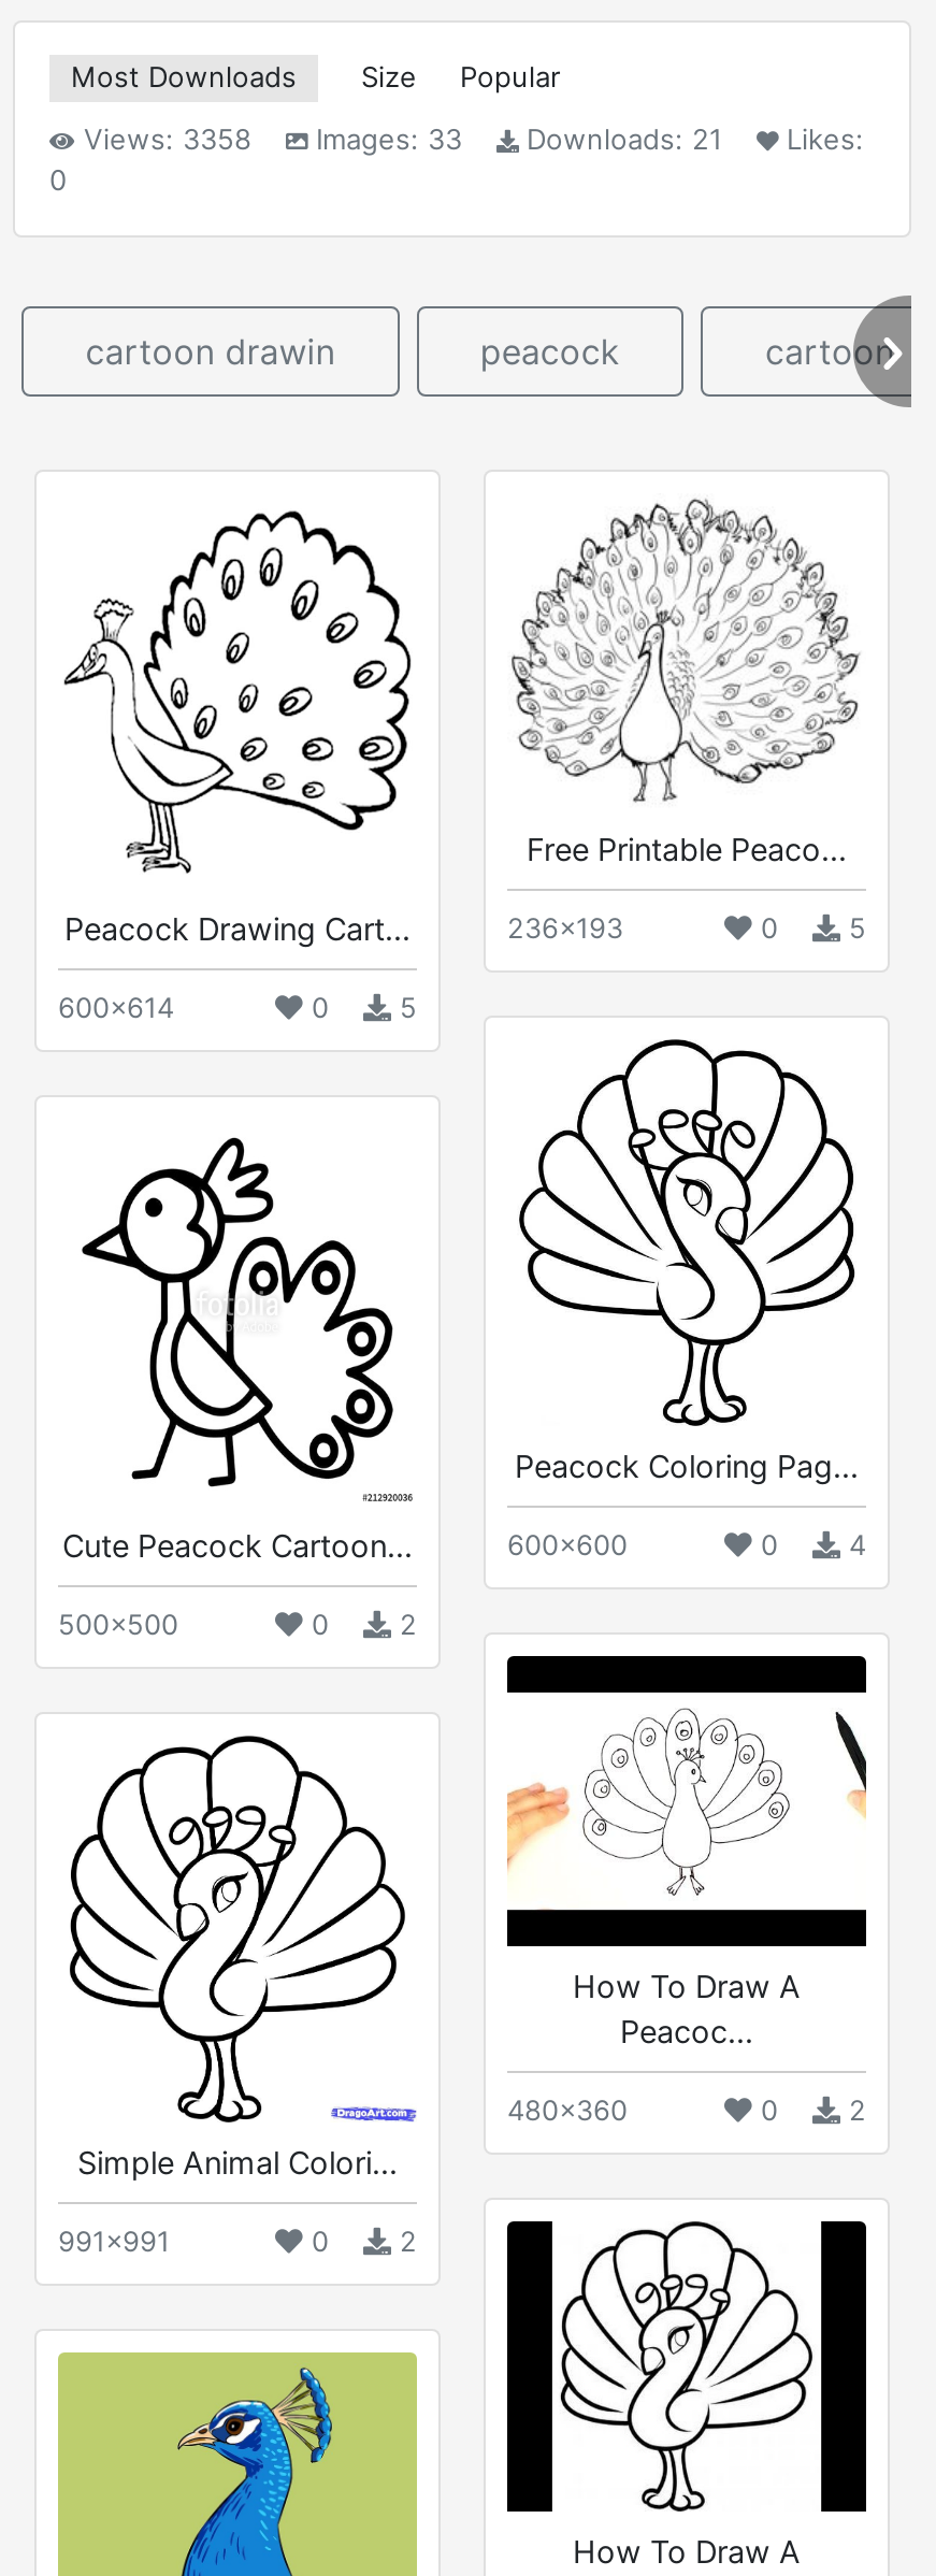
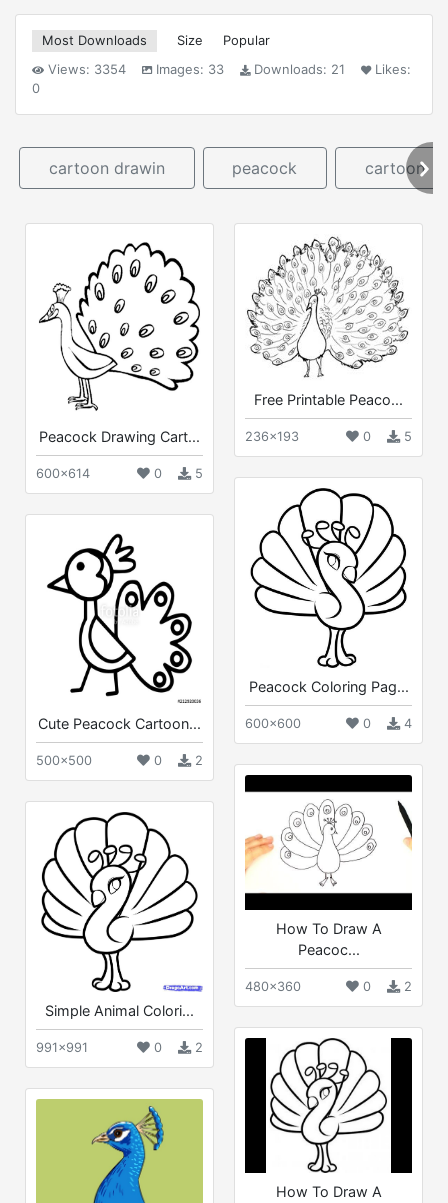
- Views: 3358 Images: 33 Downloads: 21 Likes:
+ Views: 3354 Images: 33 Downloads: 21 Likes:
